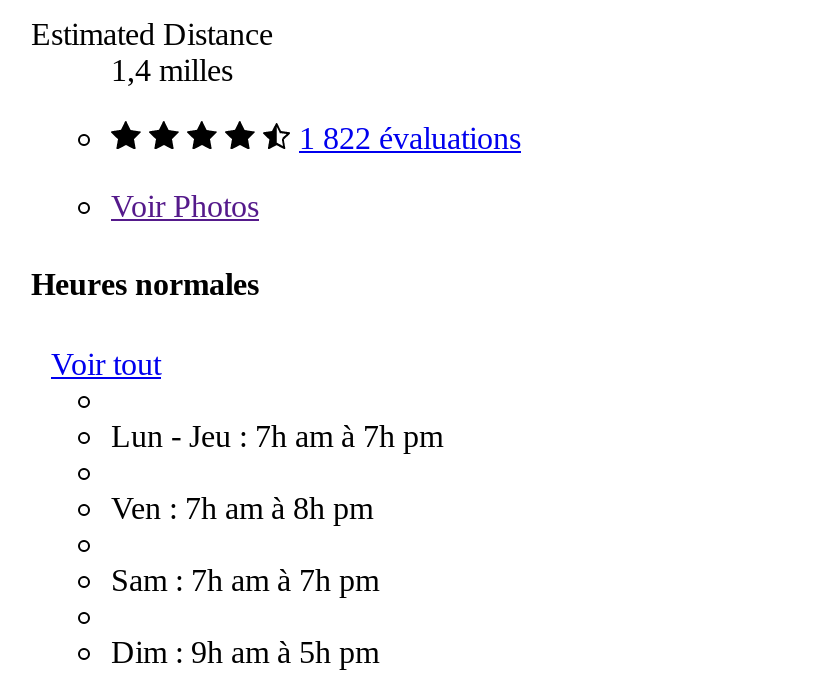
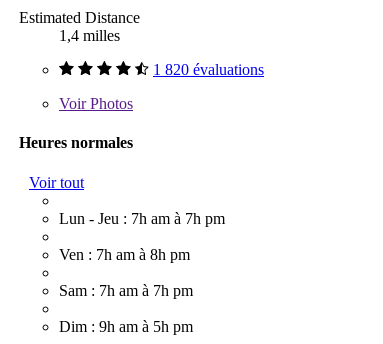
- 1 822 évaluations
+ 1 820 évaluations
